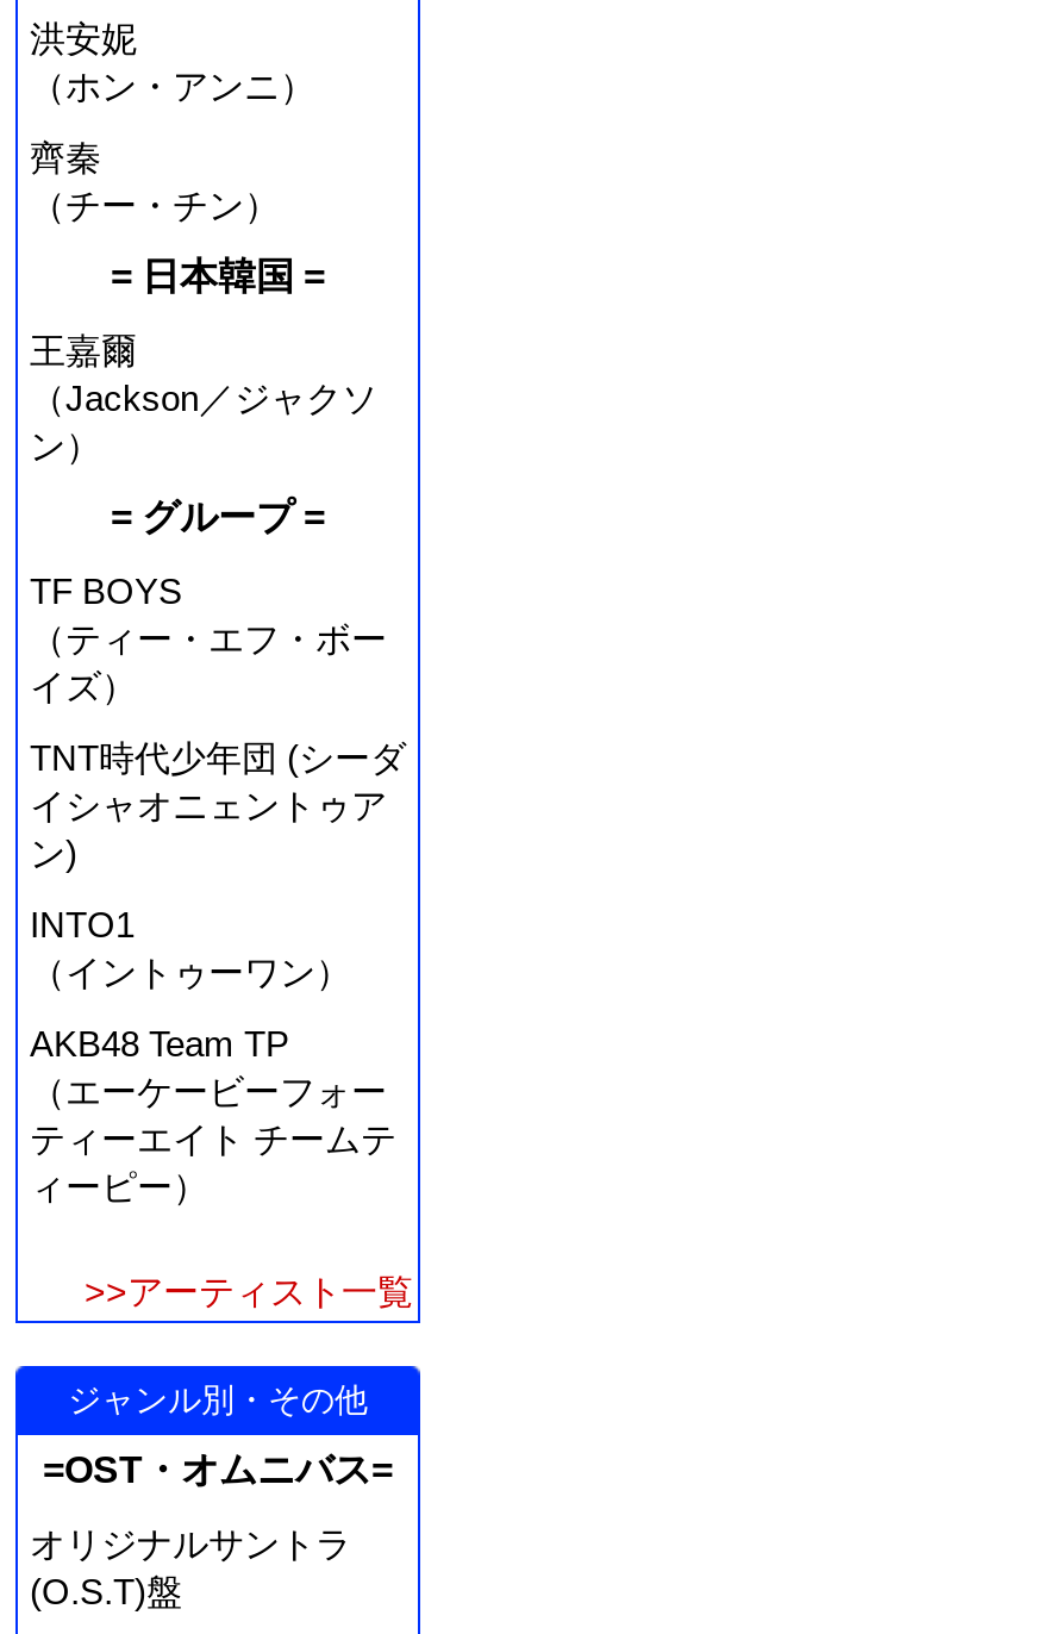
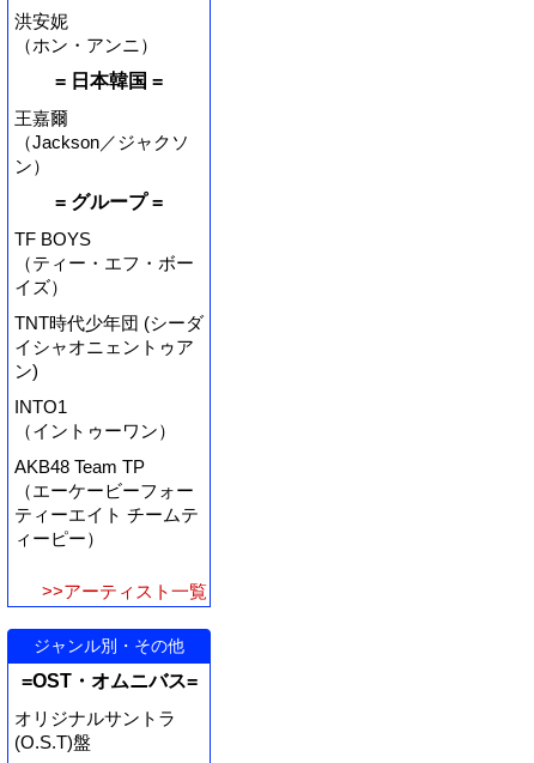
- 齊秦
- （チー・チン）
